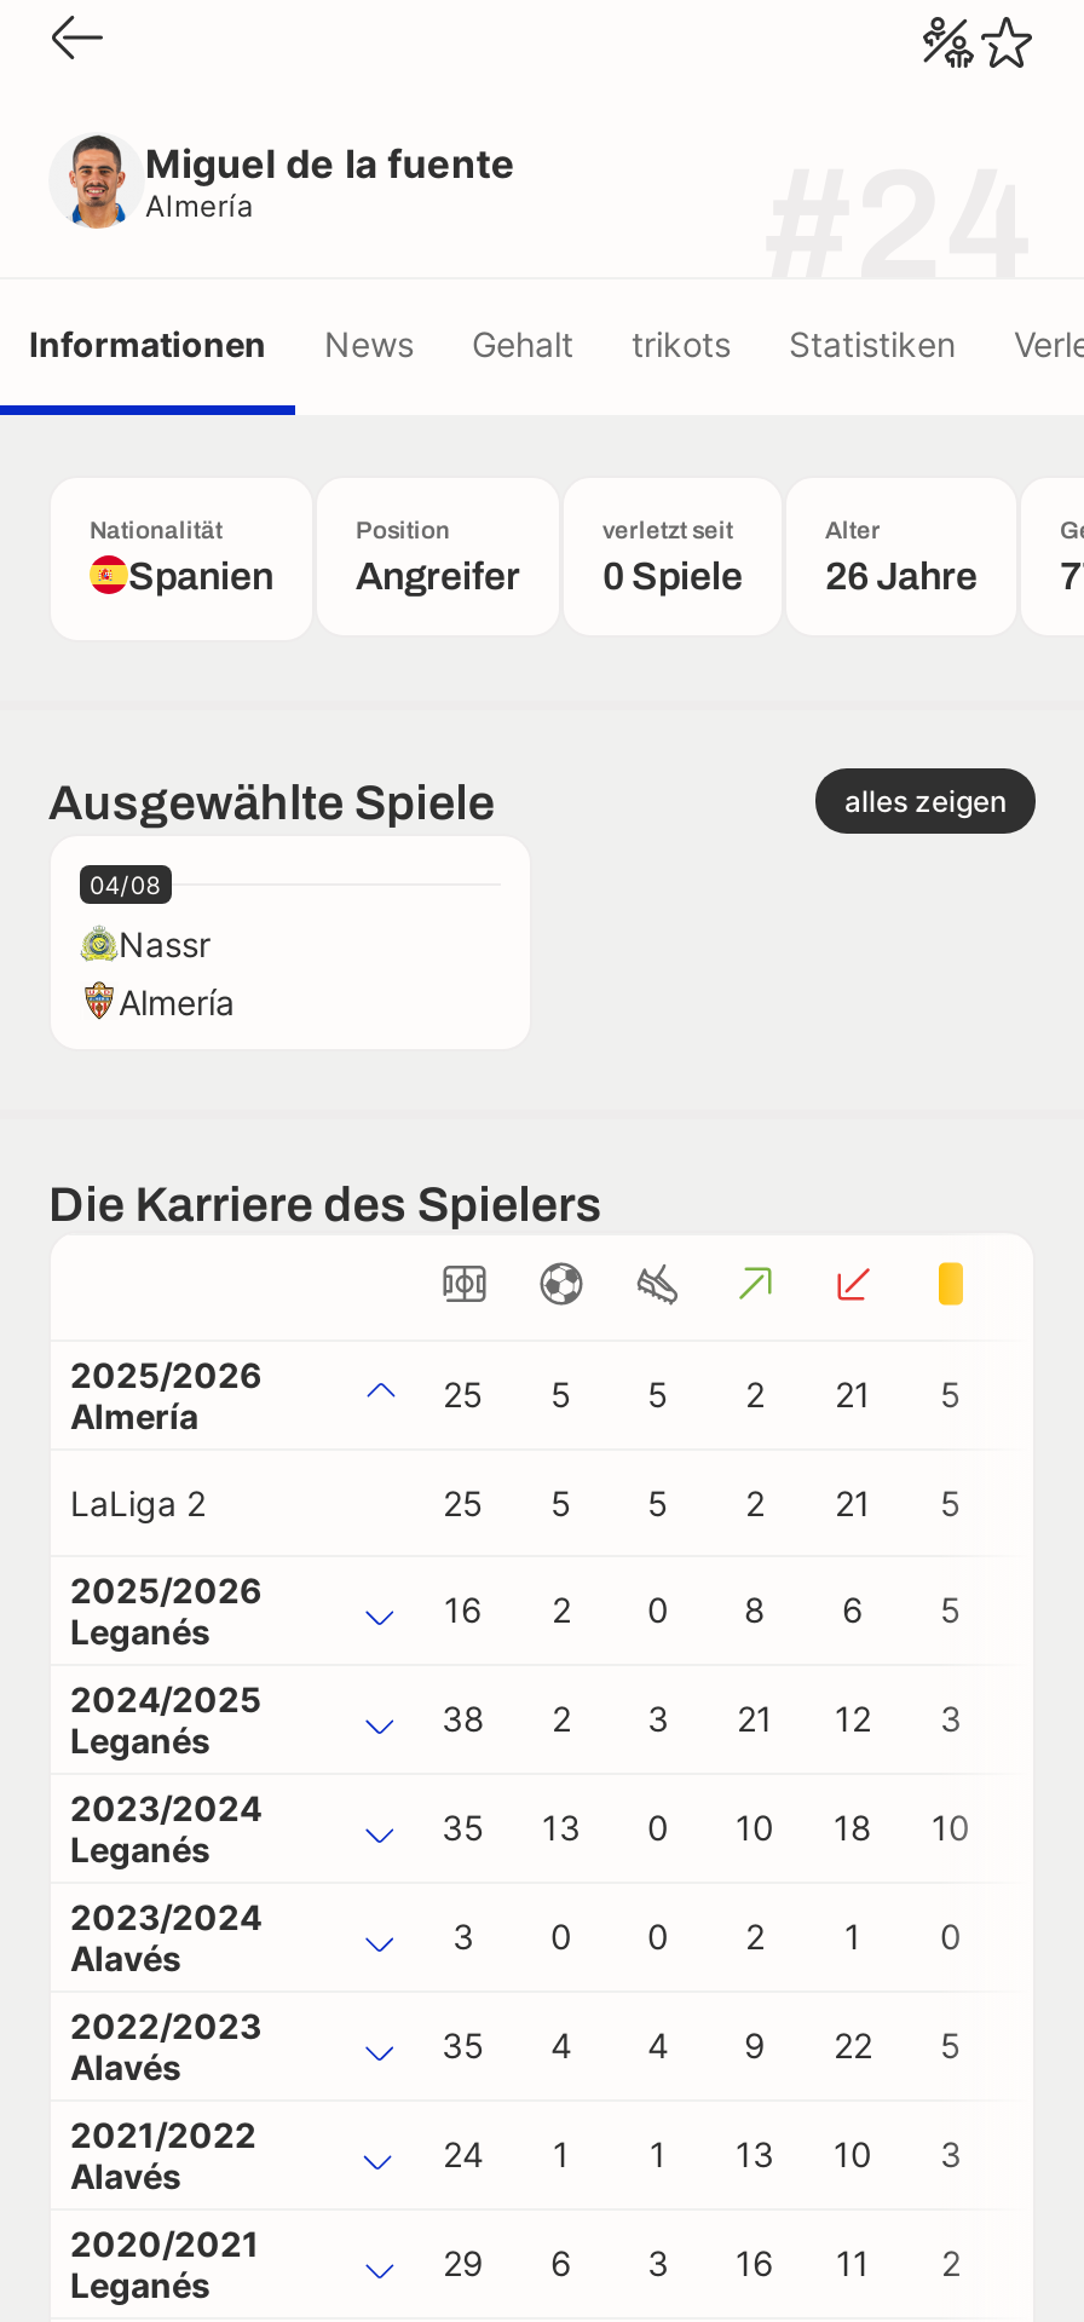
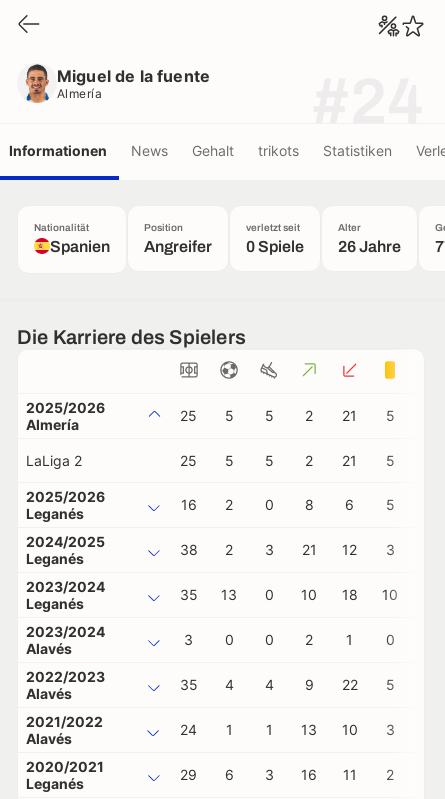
- Ausgewählte Spiele
- alles zeigen
- 04/08
- Nassr
- Almería
